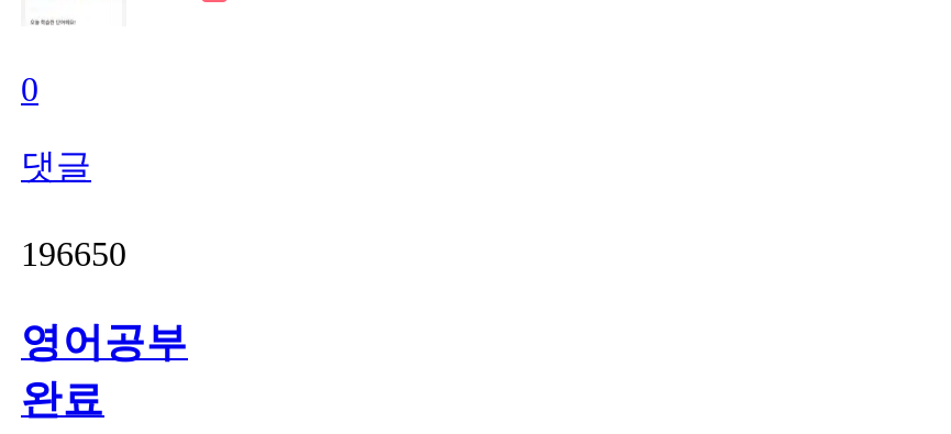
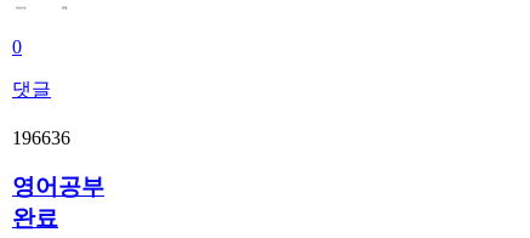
- 196650
+ 196636
